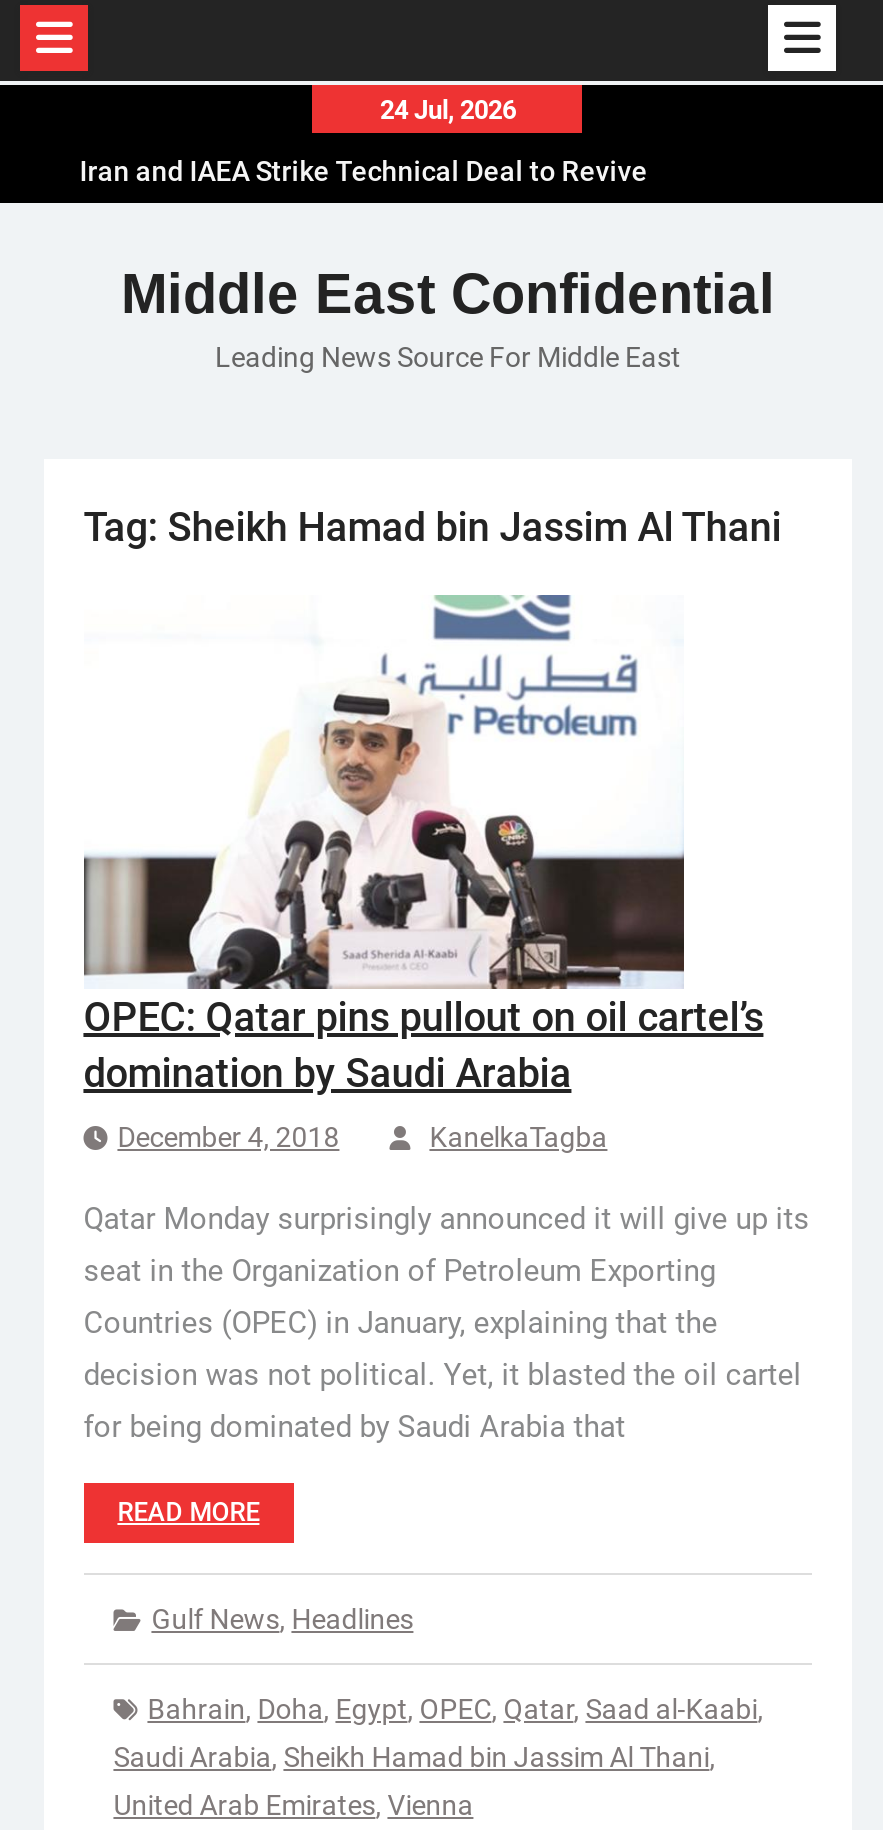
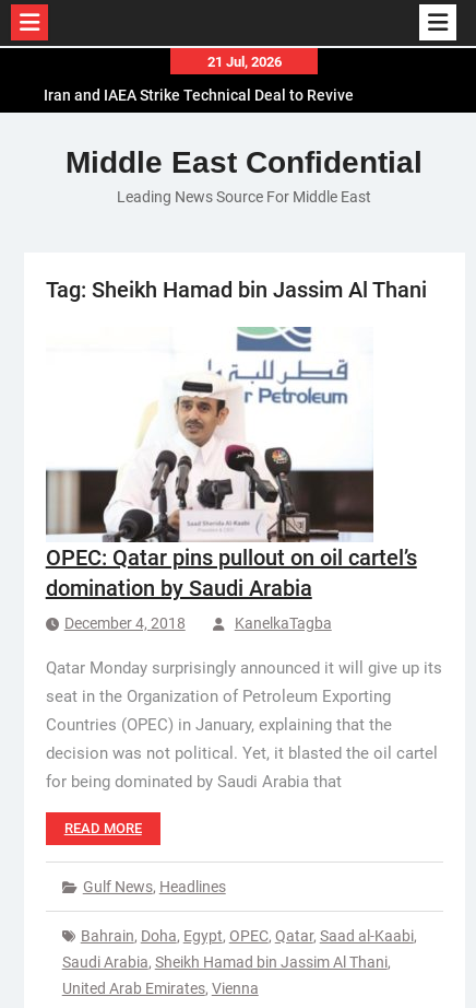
- 24 Jul, 2026
+ 21 Jul, 2026
